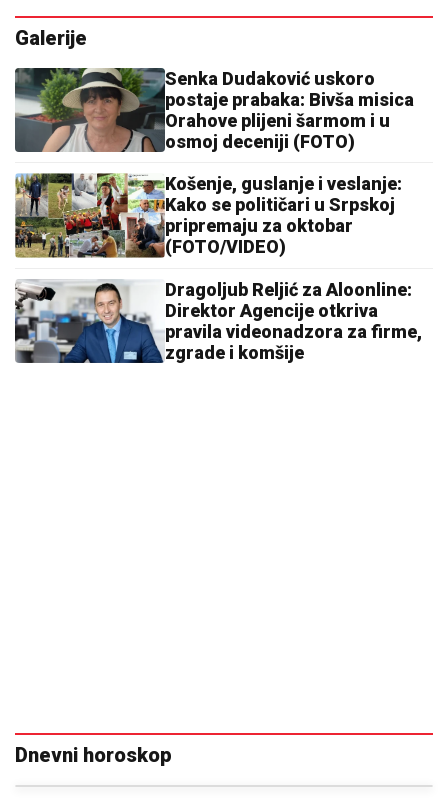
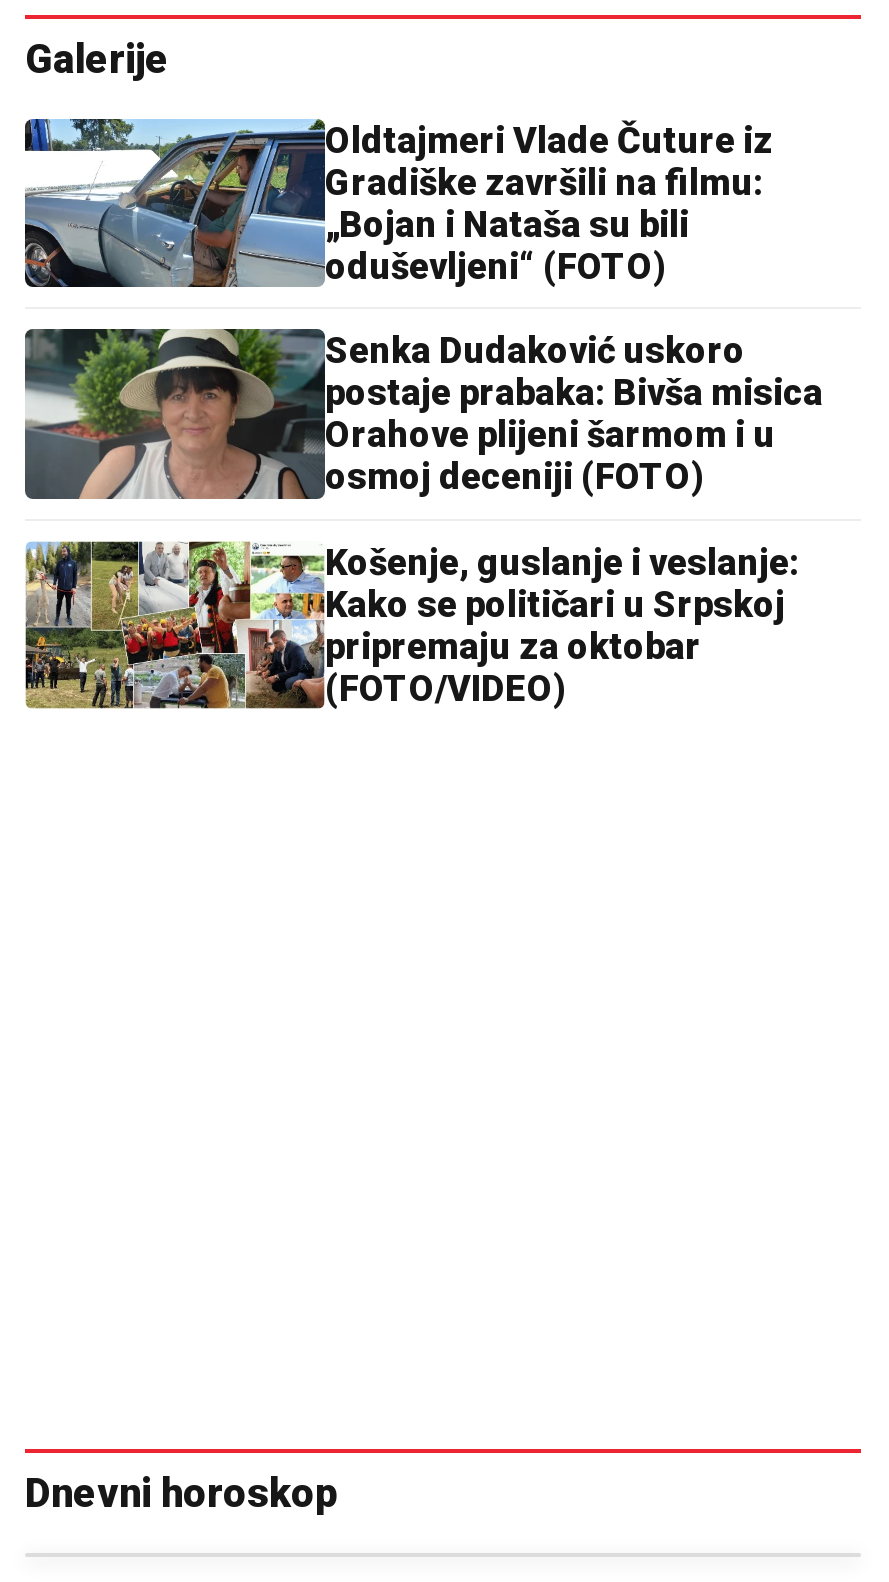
+ [image]
+ Oldtajmeri Vlade Čuture iz
+ Gradiške završili na filmu:
+ „Bojan i Nataša su bili
+ oduševljeni“ (FOTO)

moved down: [image] | Senka Dudaković uskoro | postaje prabaka: Bivša misica | ... | pripremaju za oktobar | (FOTO/VIDEO)

- [image]
- Dragoljub Reljić za Aloonline:
- Direktor Agencije otkriva
- pravila videonadzora za firme,
- zgrade i komšije
